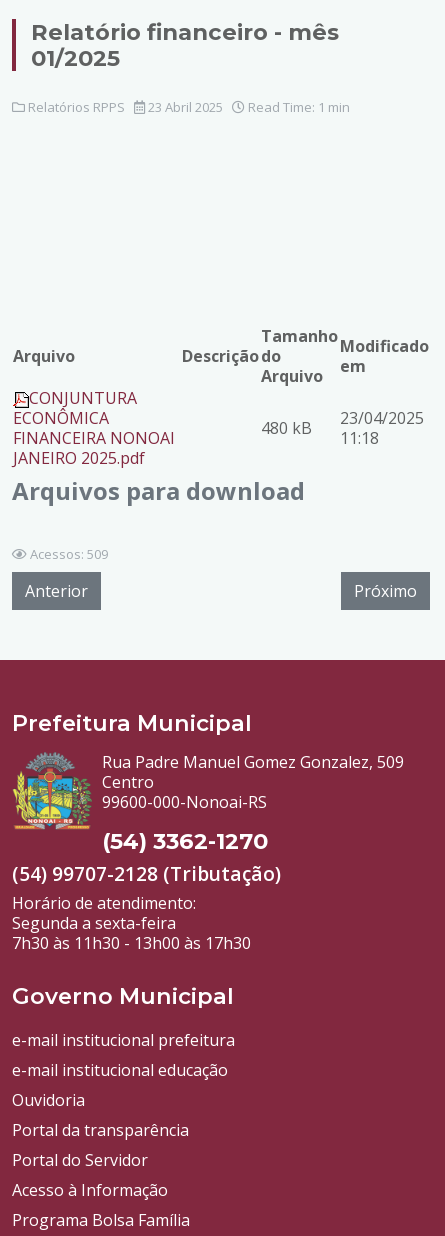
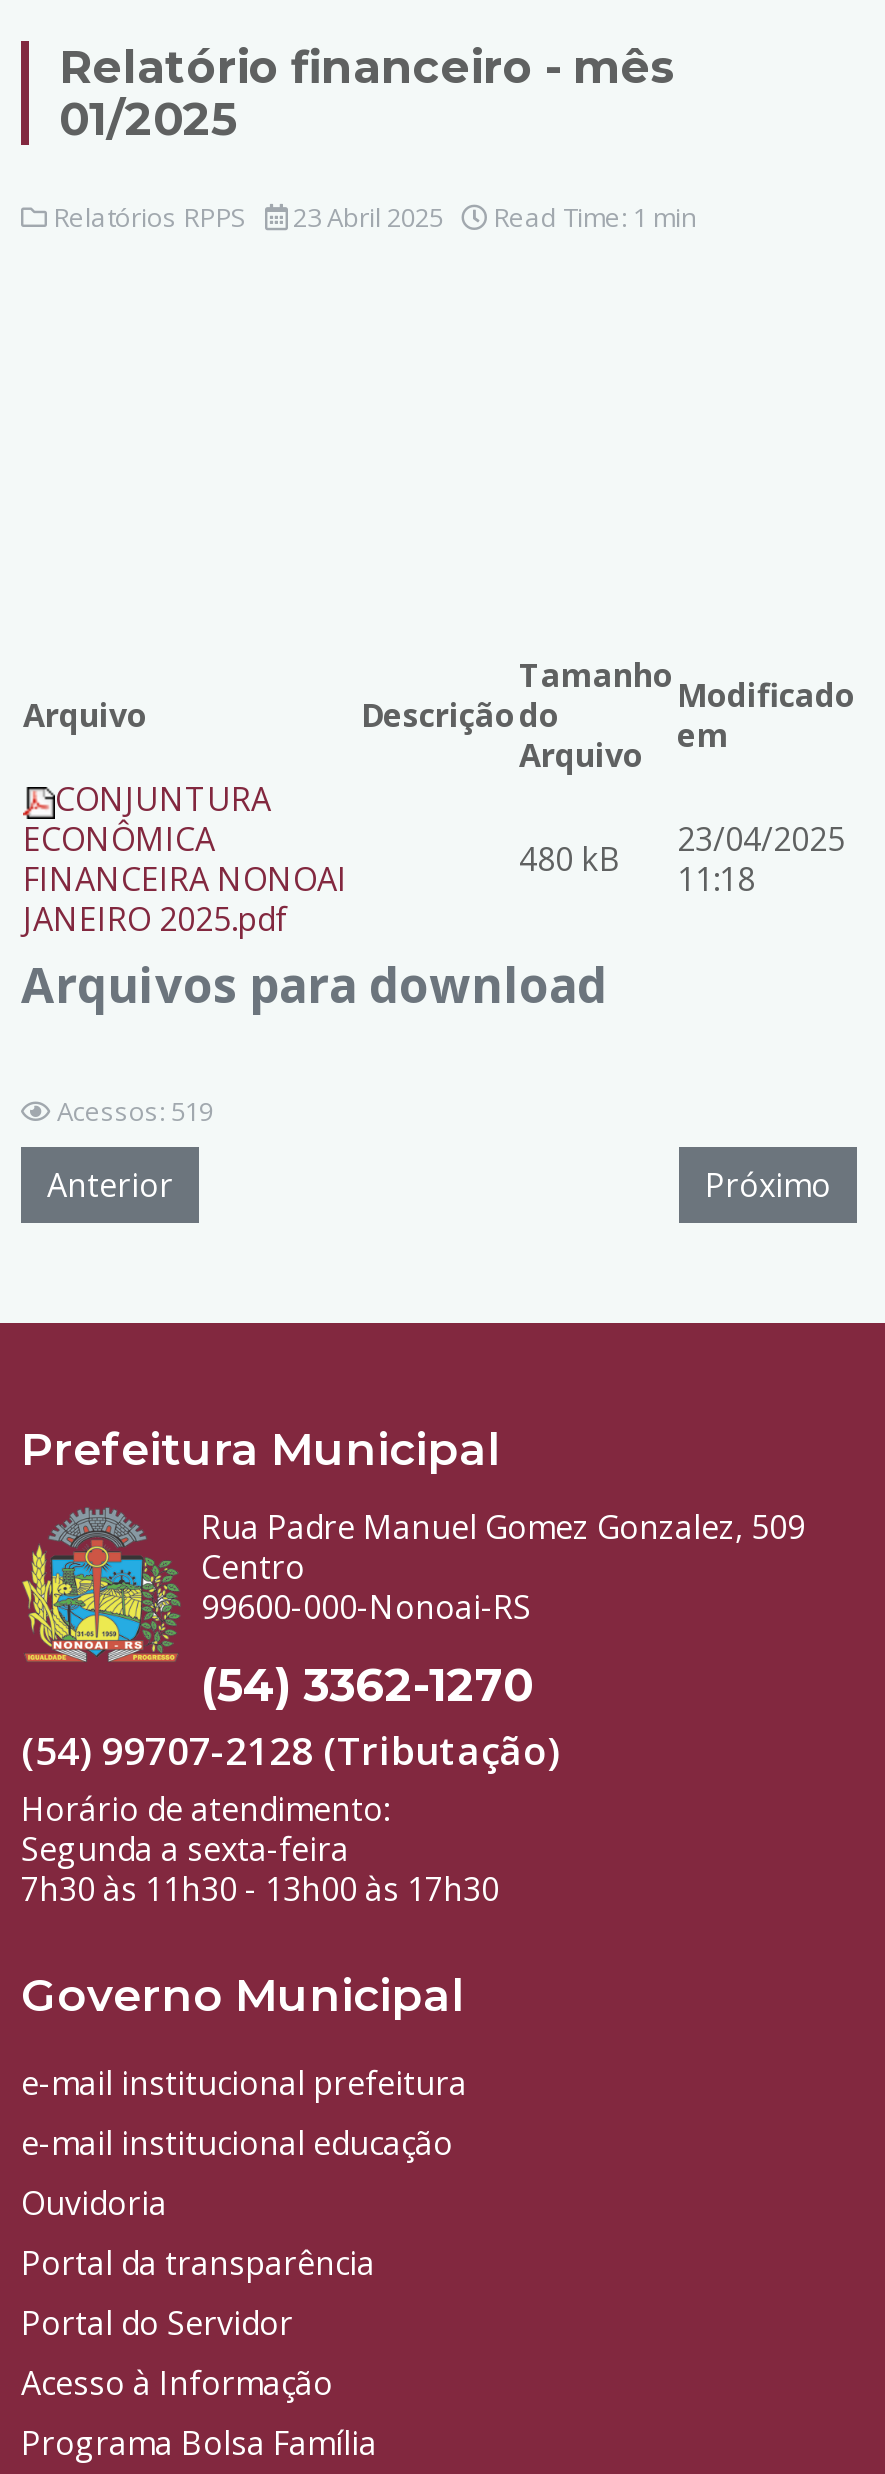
- Acessos: 509
+ Acessos: 519
